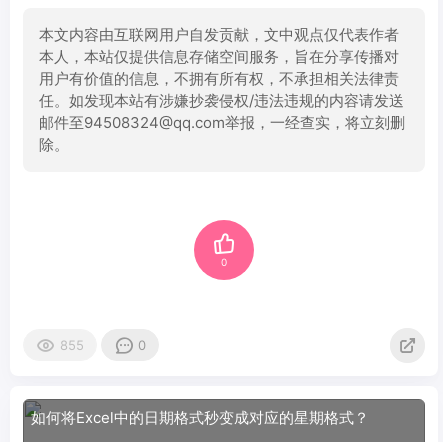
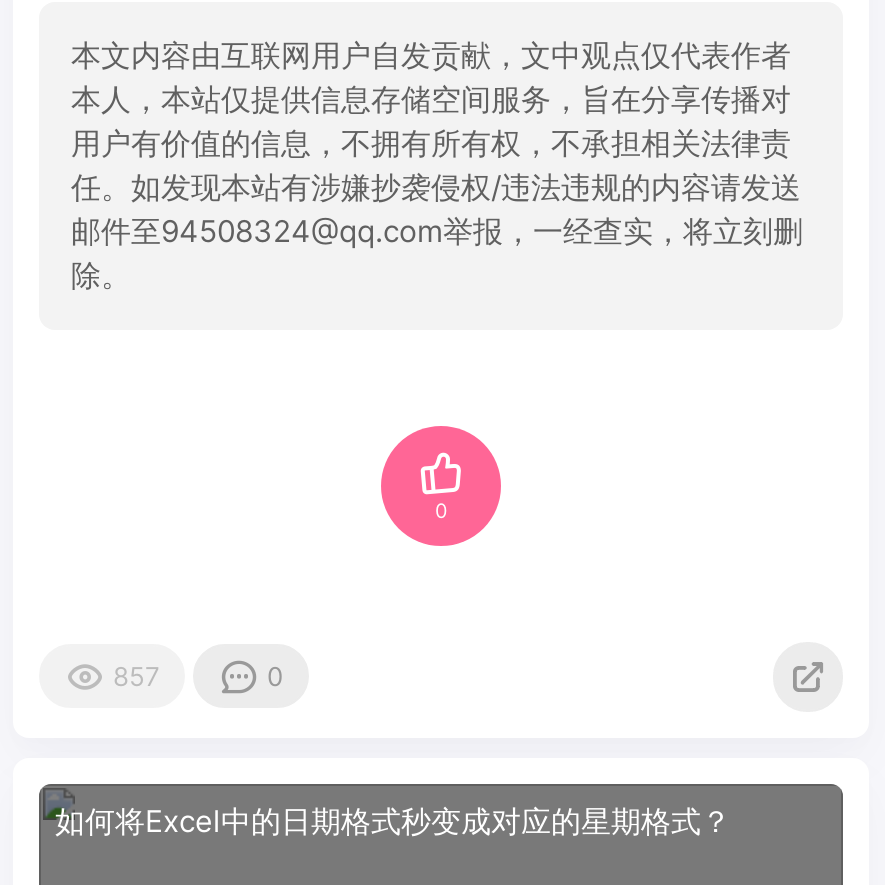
- 855
+ 857
